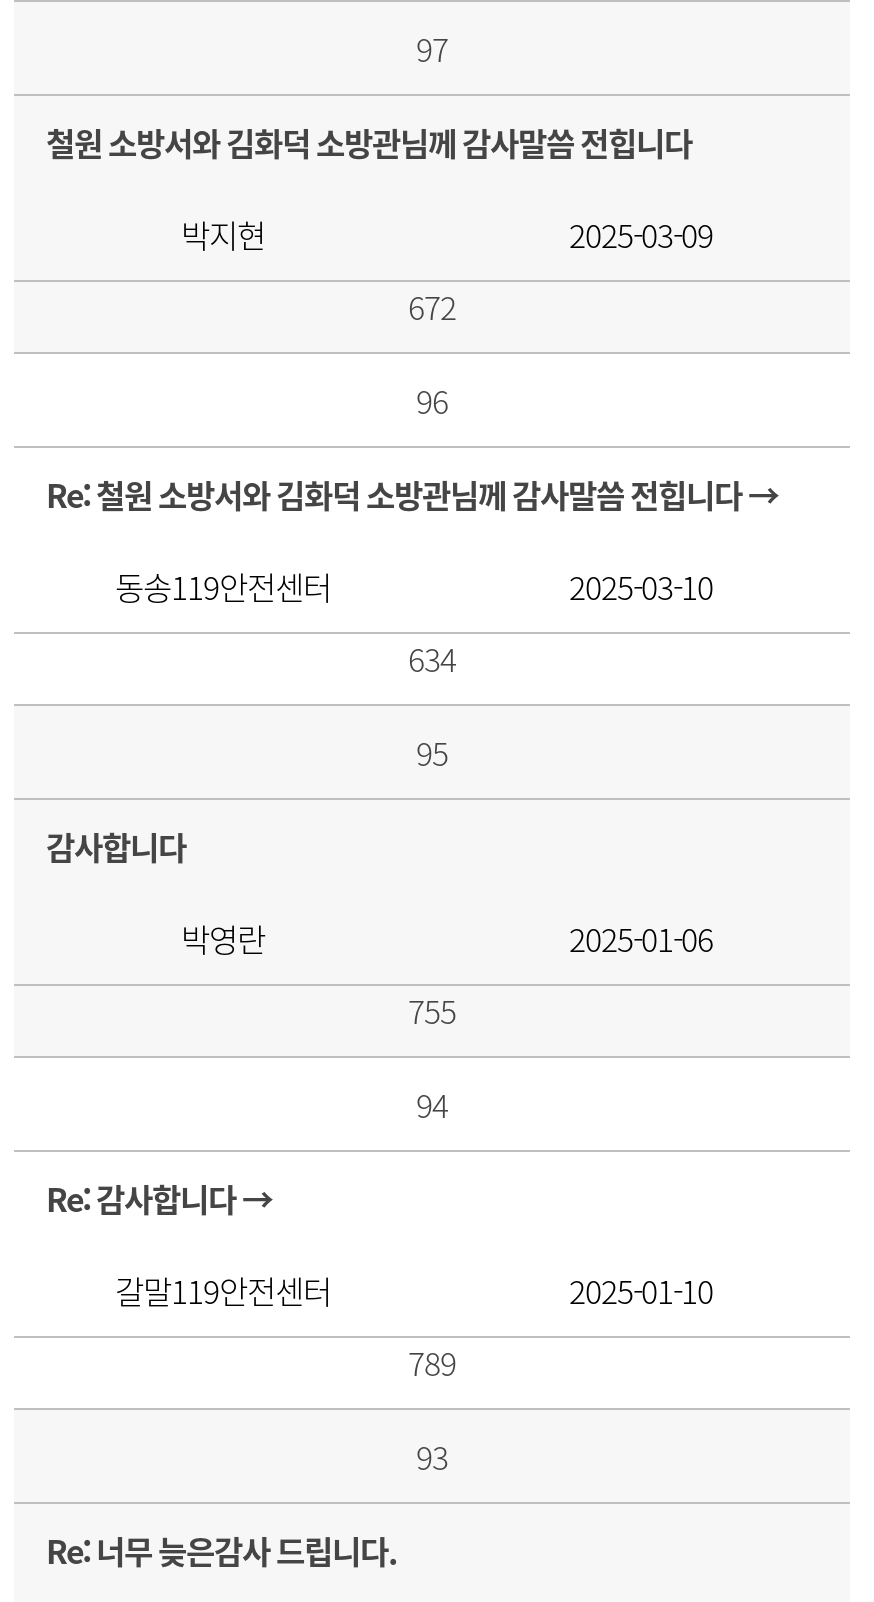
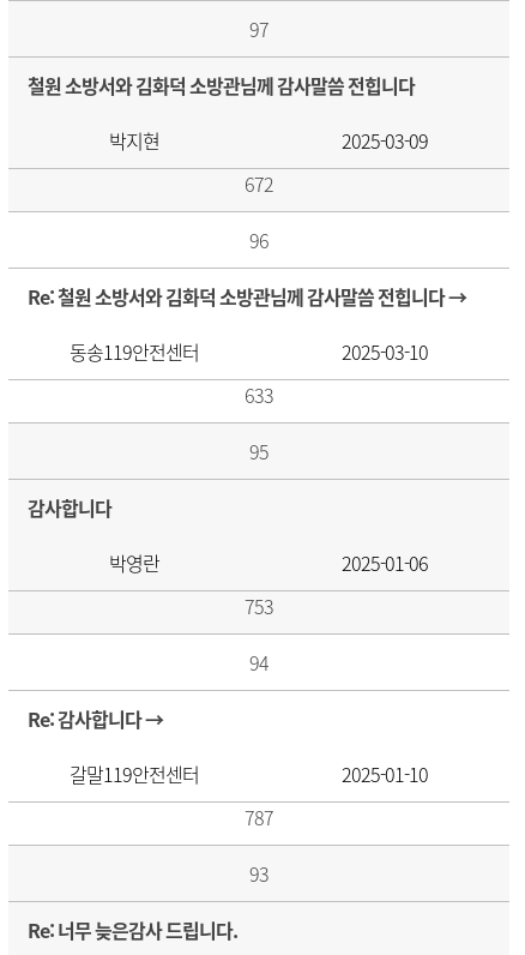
- 634
+ 633

- 755
+ 753

- 789
+ 787
